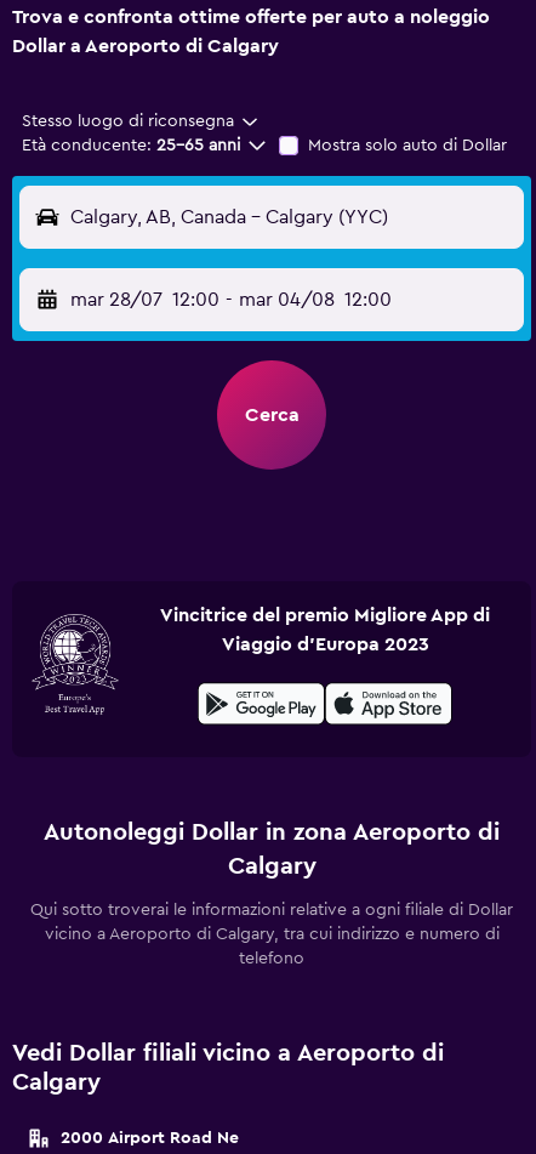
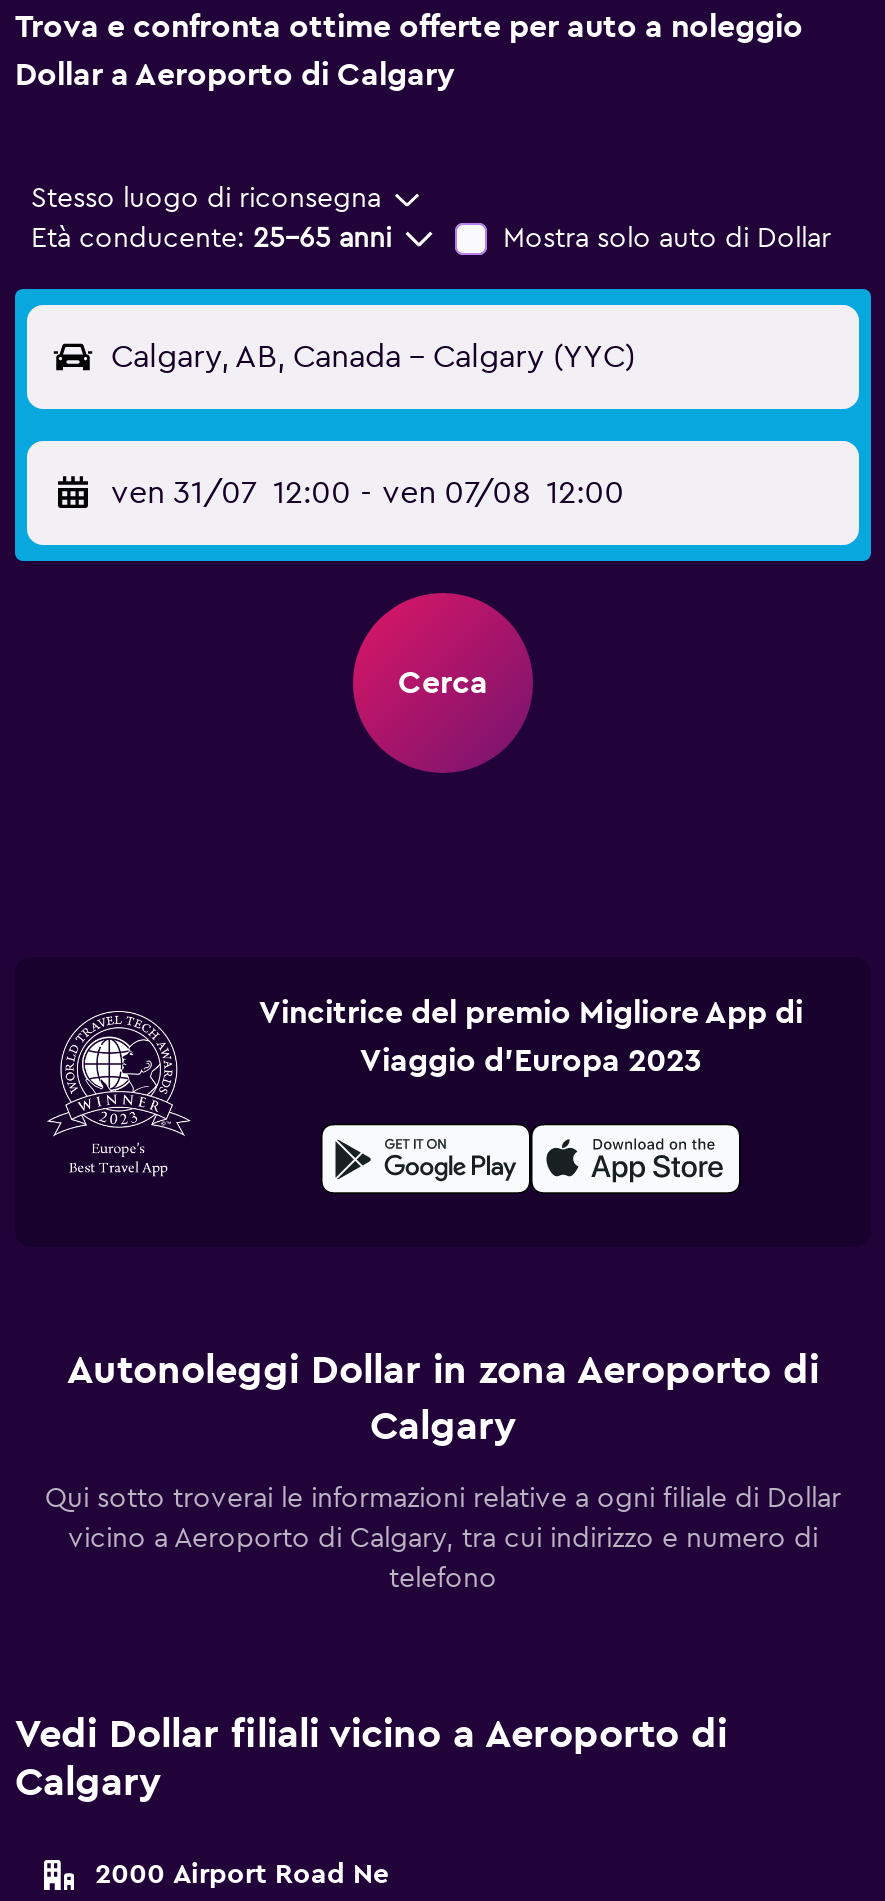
- mar 28/07 12:00 - mar 04/08 12:00
+ ven 31/07 12:00 - ven 07/08 12:00
